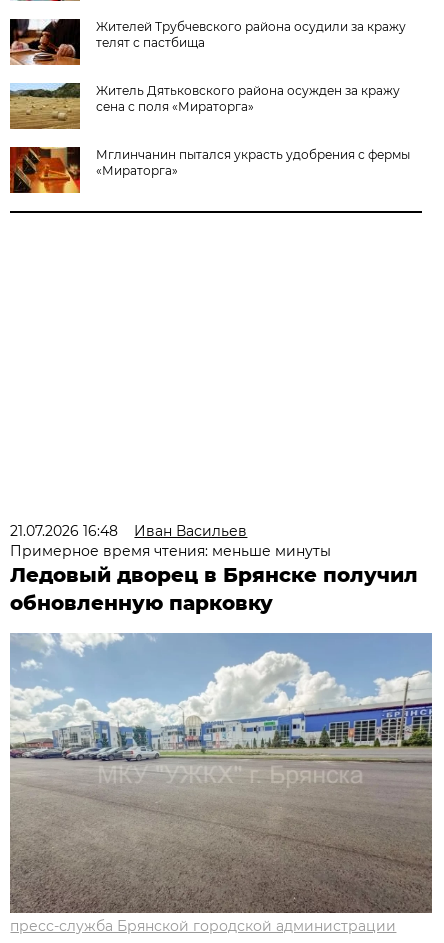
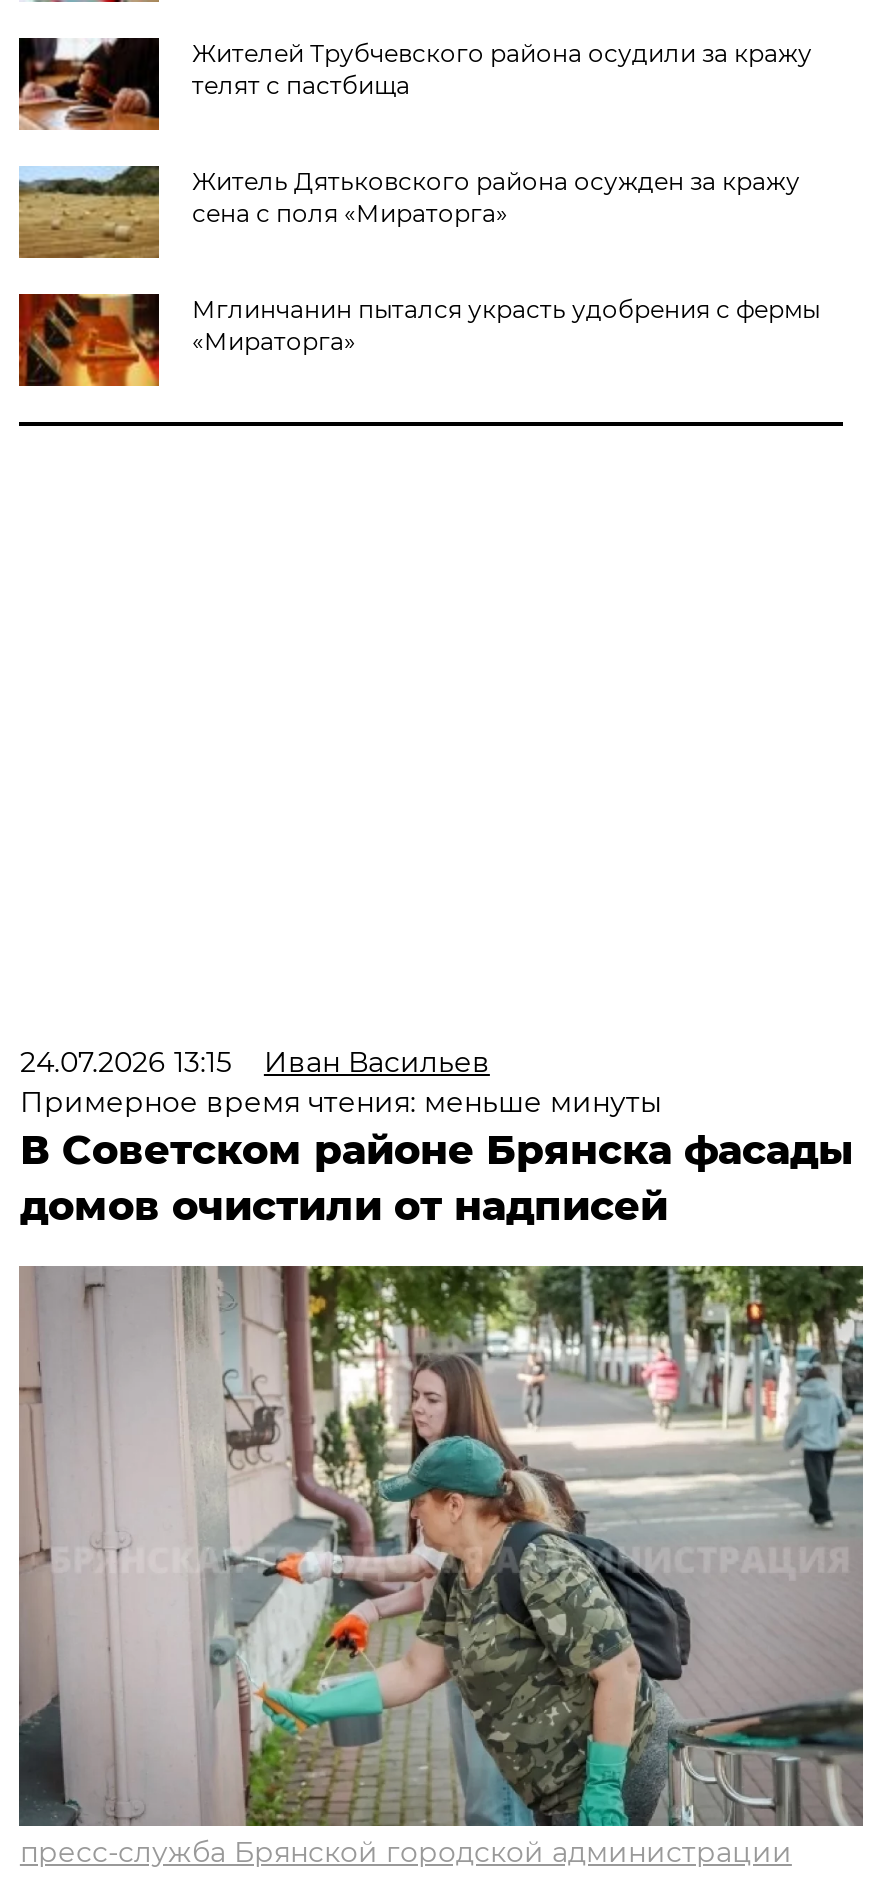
- 21.07.2026 16:48 Иван Васильев
+ 24.07.2026 13:15 Иван Васильев

- Ледовый дворец в Брянске получил
- обновленную парковку
+ В Советском районе Брянска фасады
+ домов очистили от надписей

- [image]
+ [image]
